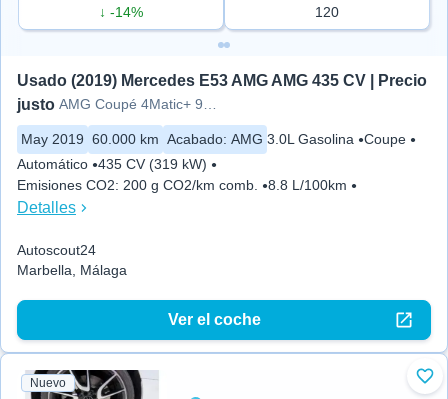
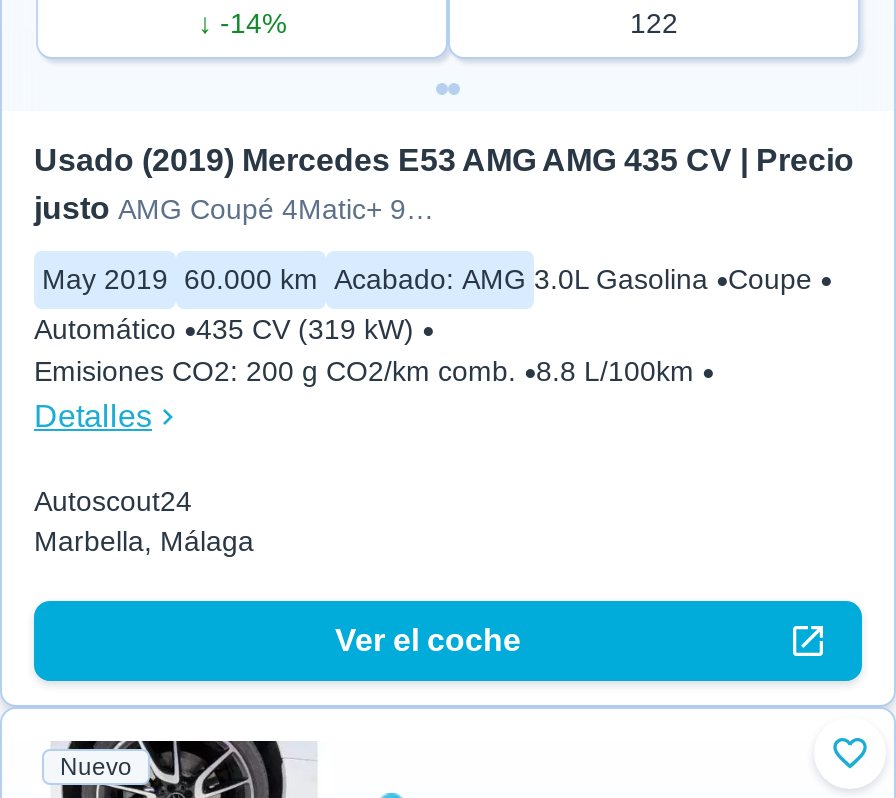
- 120
+ 122
